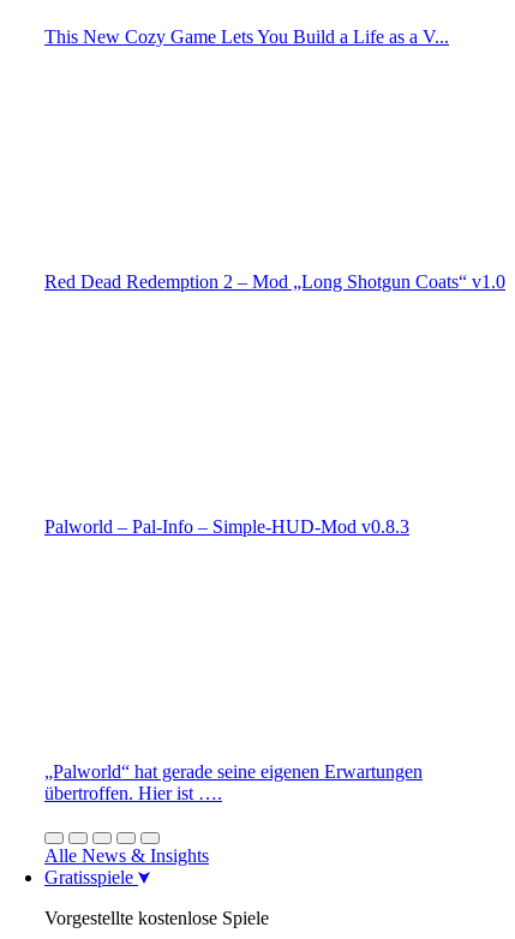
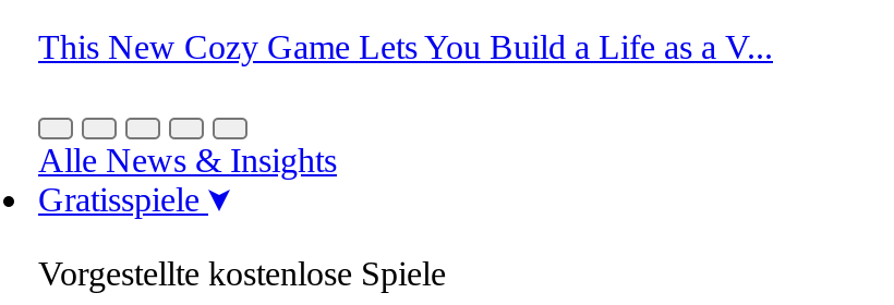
- Red Dead Redemption 2 – Mod „Long Shotgun Coats“ v1.0

- Palworld – Pal-Info – Simple-HUD-Mod v0.8.3

- „Palworld“ hat gerade seine eigenen Erwartungen
- übertroffen. Hier ist ….
